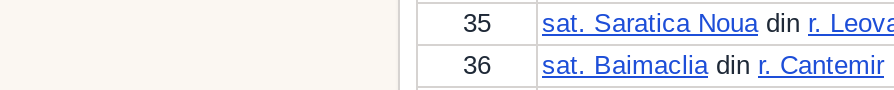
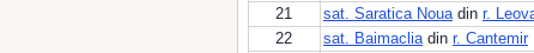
- 35
+ 21

- 36 sat. Baimaclia din r. Cantemir
+ 22 sat. Baimaclia din r. Cantemir
